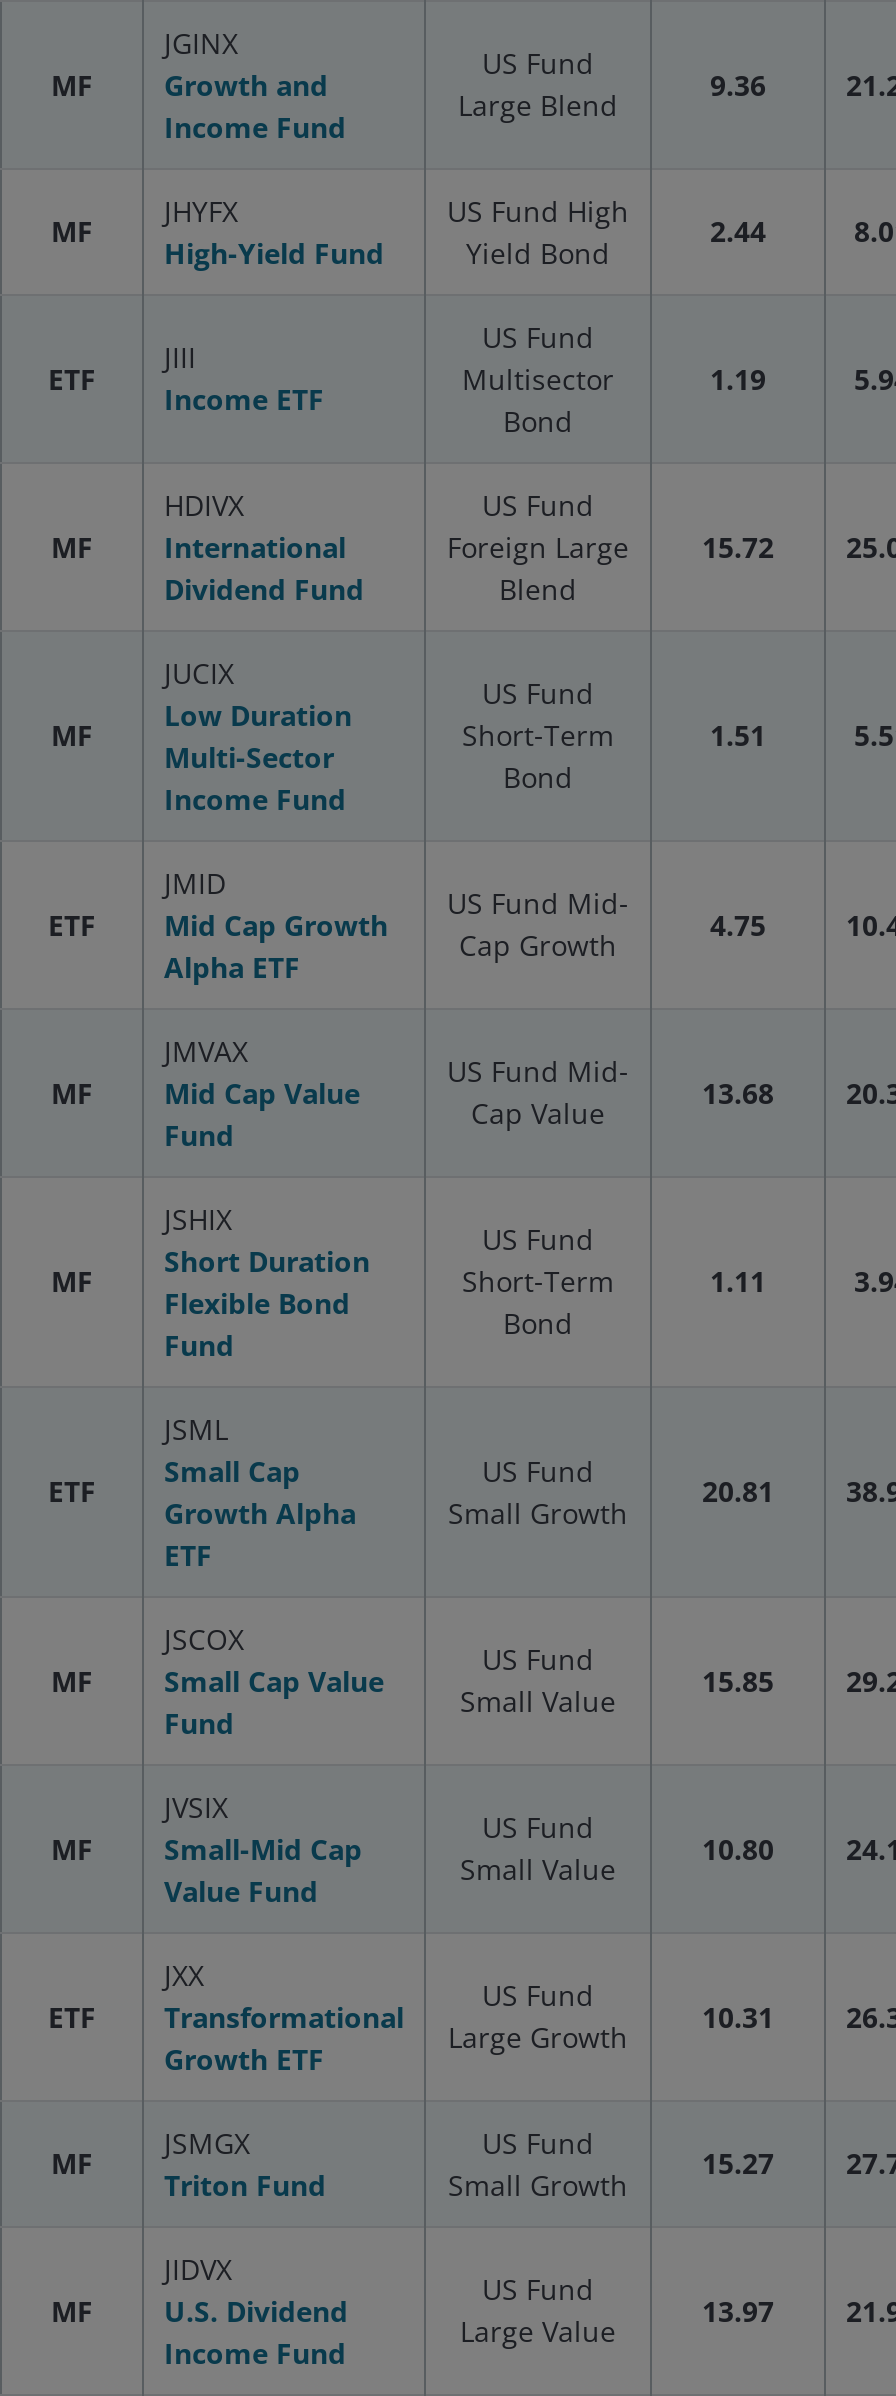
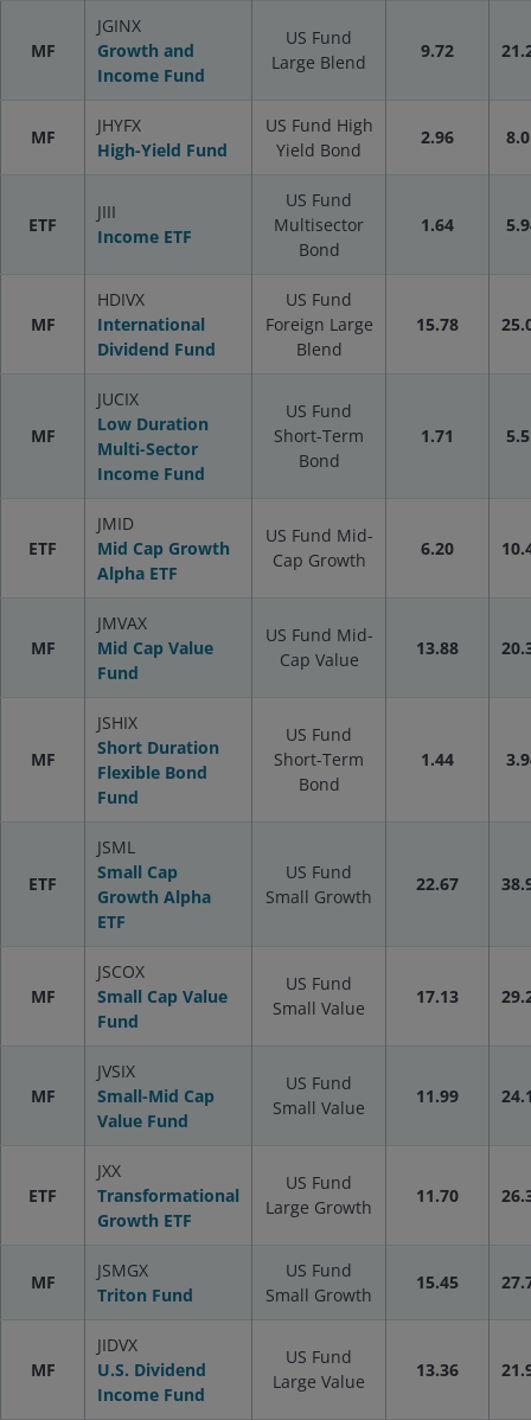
- 9.36
+ 9.72

- 2.44
+ 2.96

- 1.19
+ 1.64

- 15.72
+ 15.78

- 1.51
+ 1.71

- 4.75
+ 6.20

- 13.68
+ 13.88

- 1.11
+ 1.44

- 20.81
+ 22.67

- 15.85
+ 17.13

- 10.80
+ 11.99

- 10.31
+ 11.70

- 15.27
+ 15.45

- 13.97
+ 13.36
